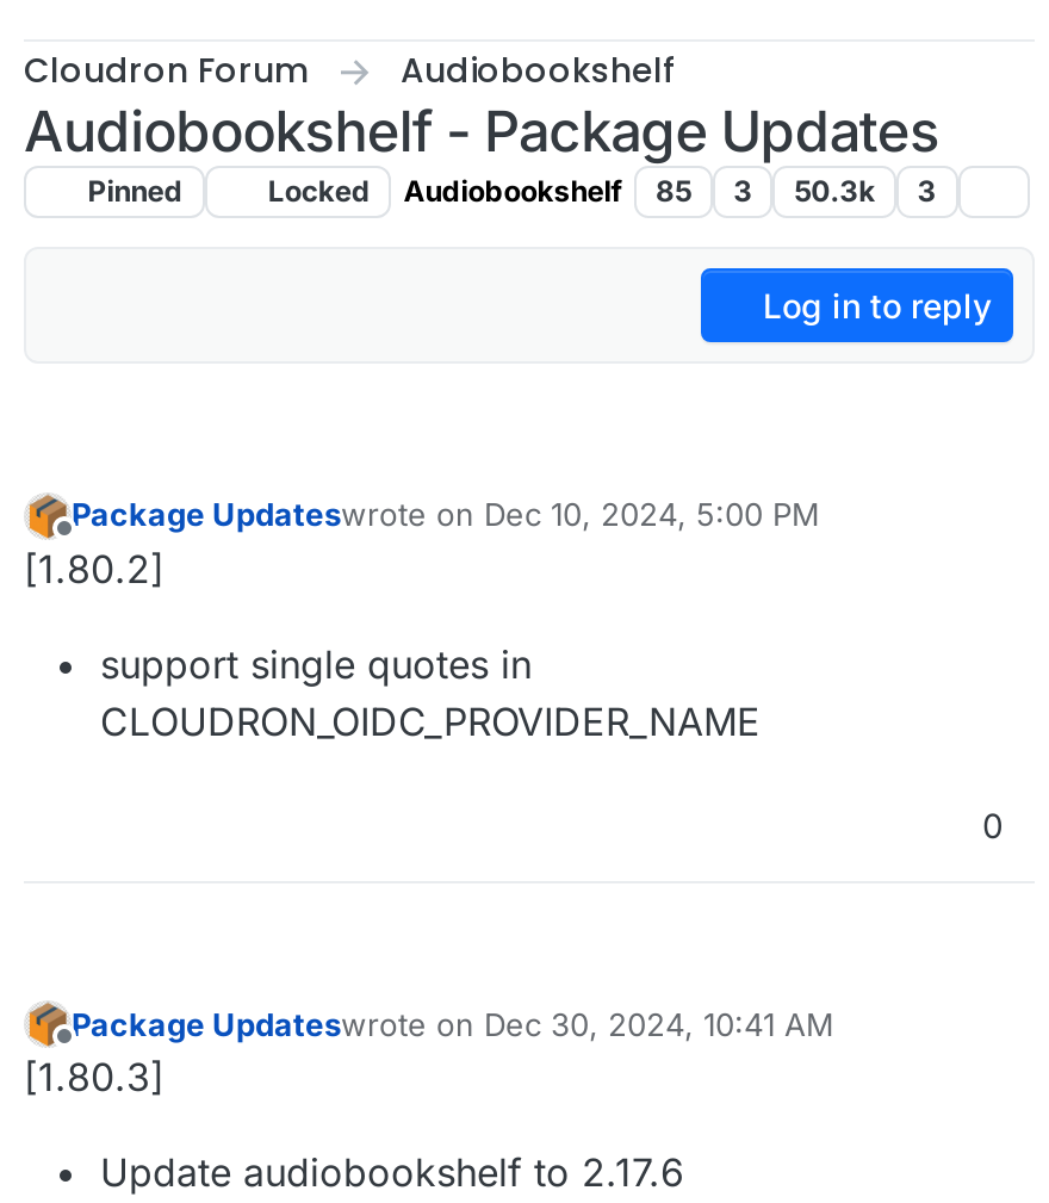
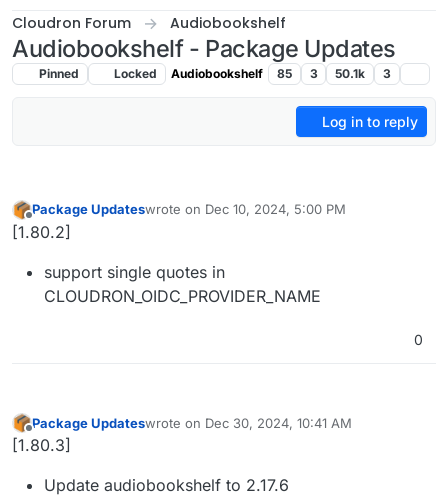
- Locked Audiobookshelf 85 3 50.3k 3
+ Locked Audiobookshelf 85 3 50.1k 3
